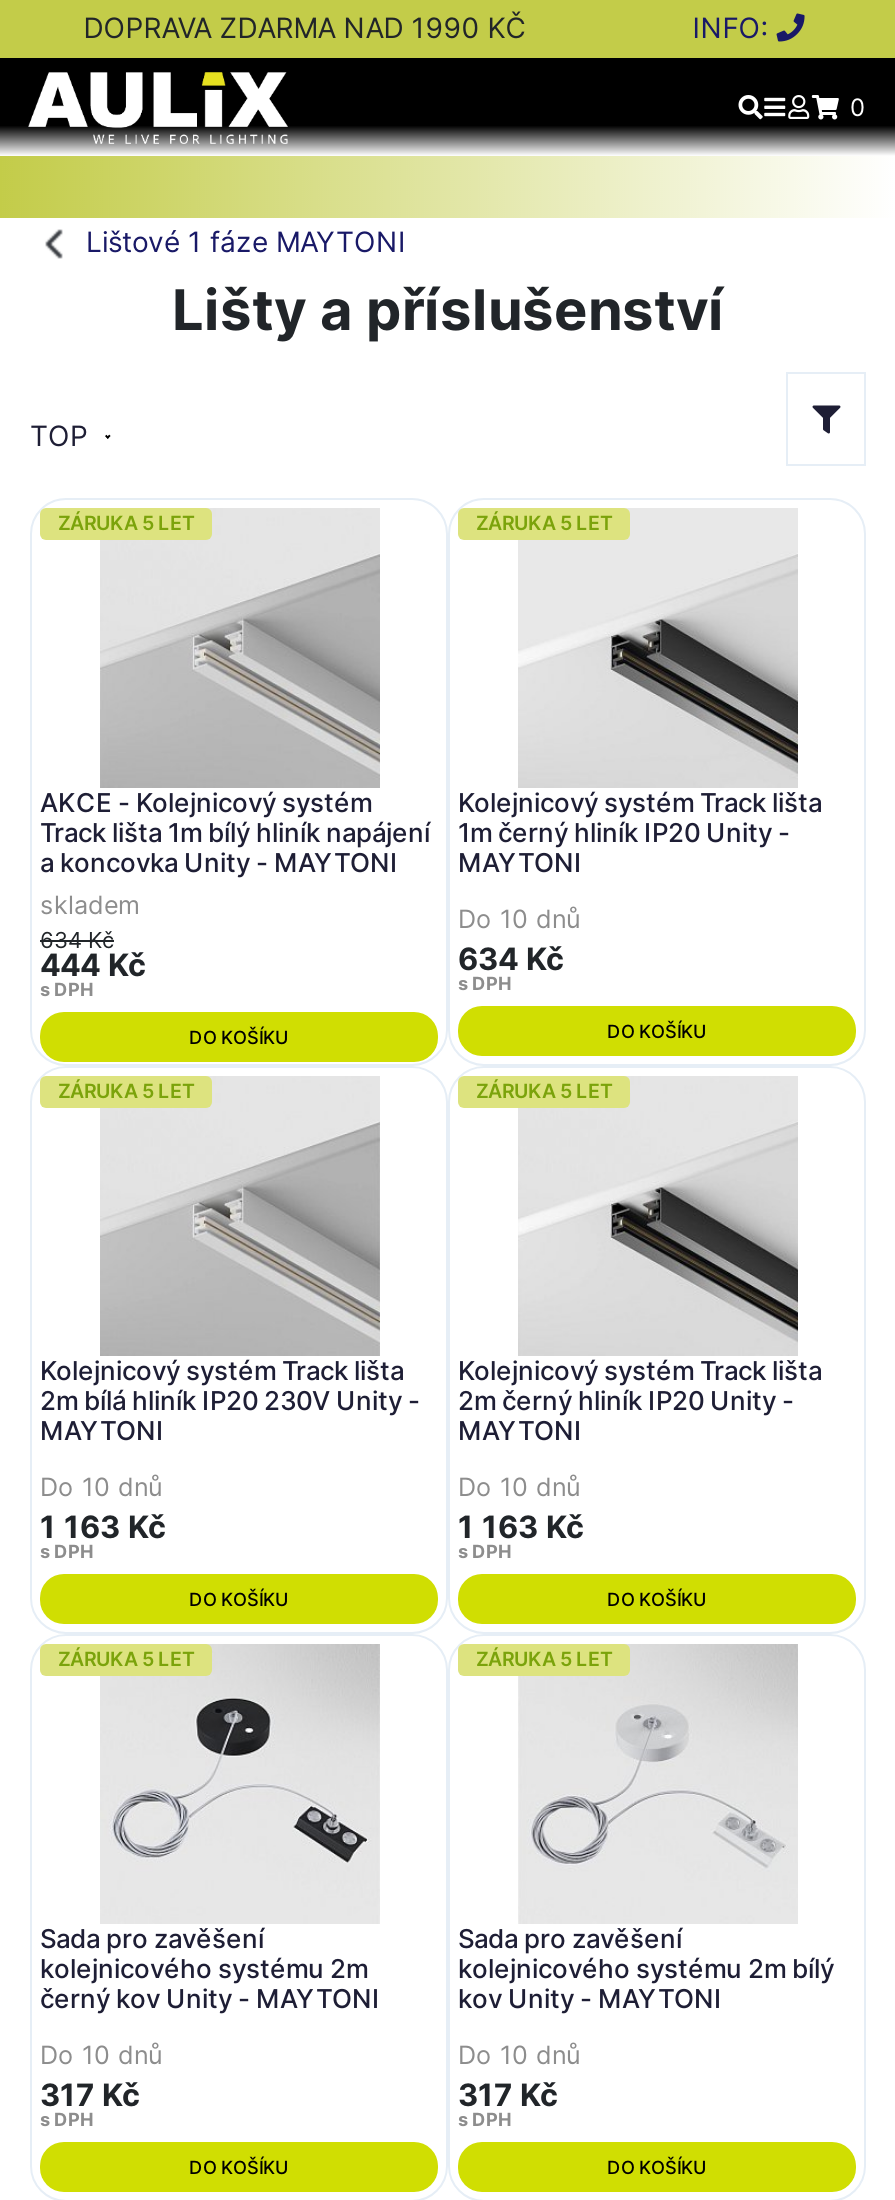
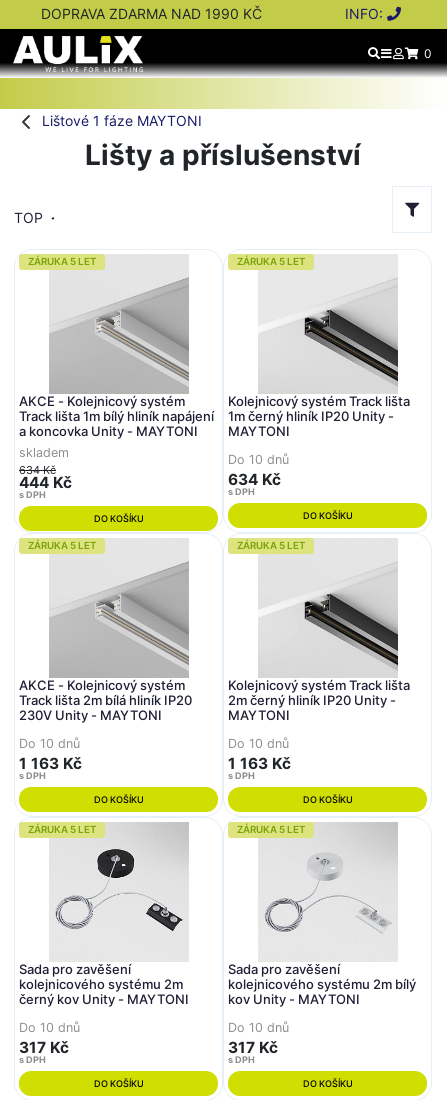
- Kolejnicový systém Track lišta
- 2m bílá hliník IP20 230V Unity -
- MAYTONI
+ AKCE - Kolejnicový systém
+ Track lišta 2m bílá hliník IP20
+ 230V Unity - MAYTONI
